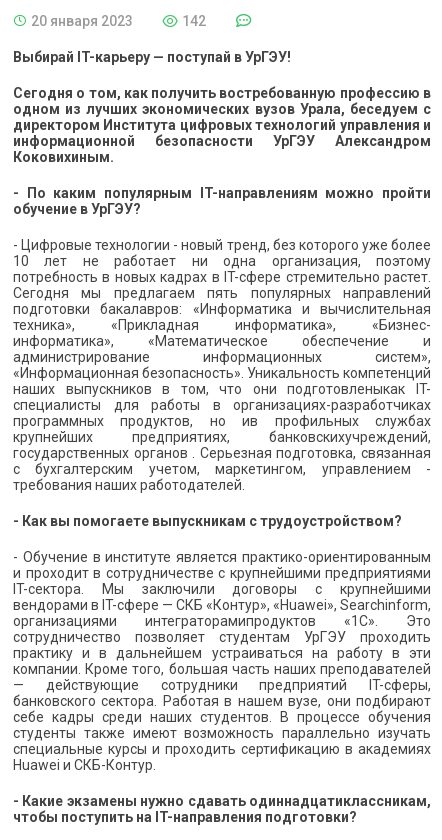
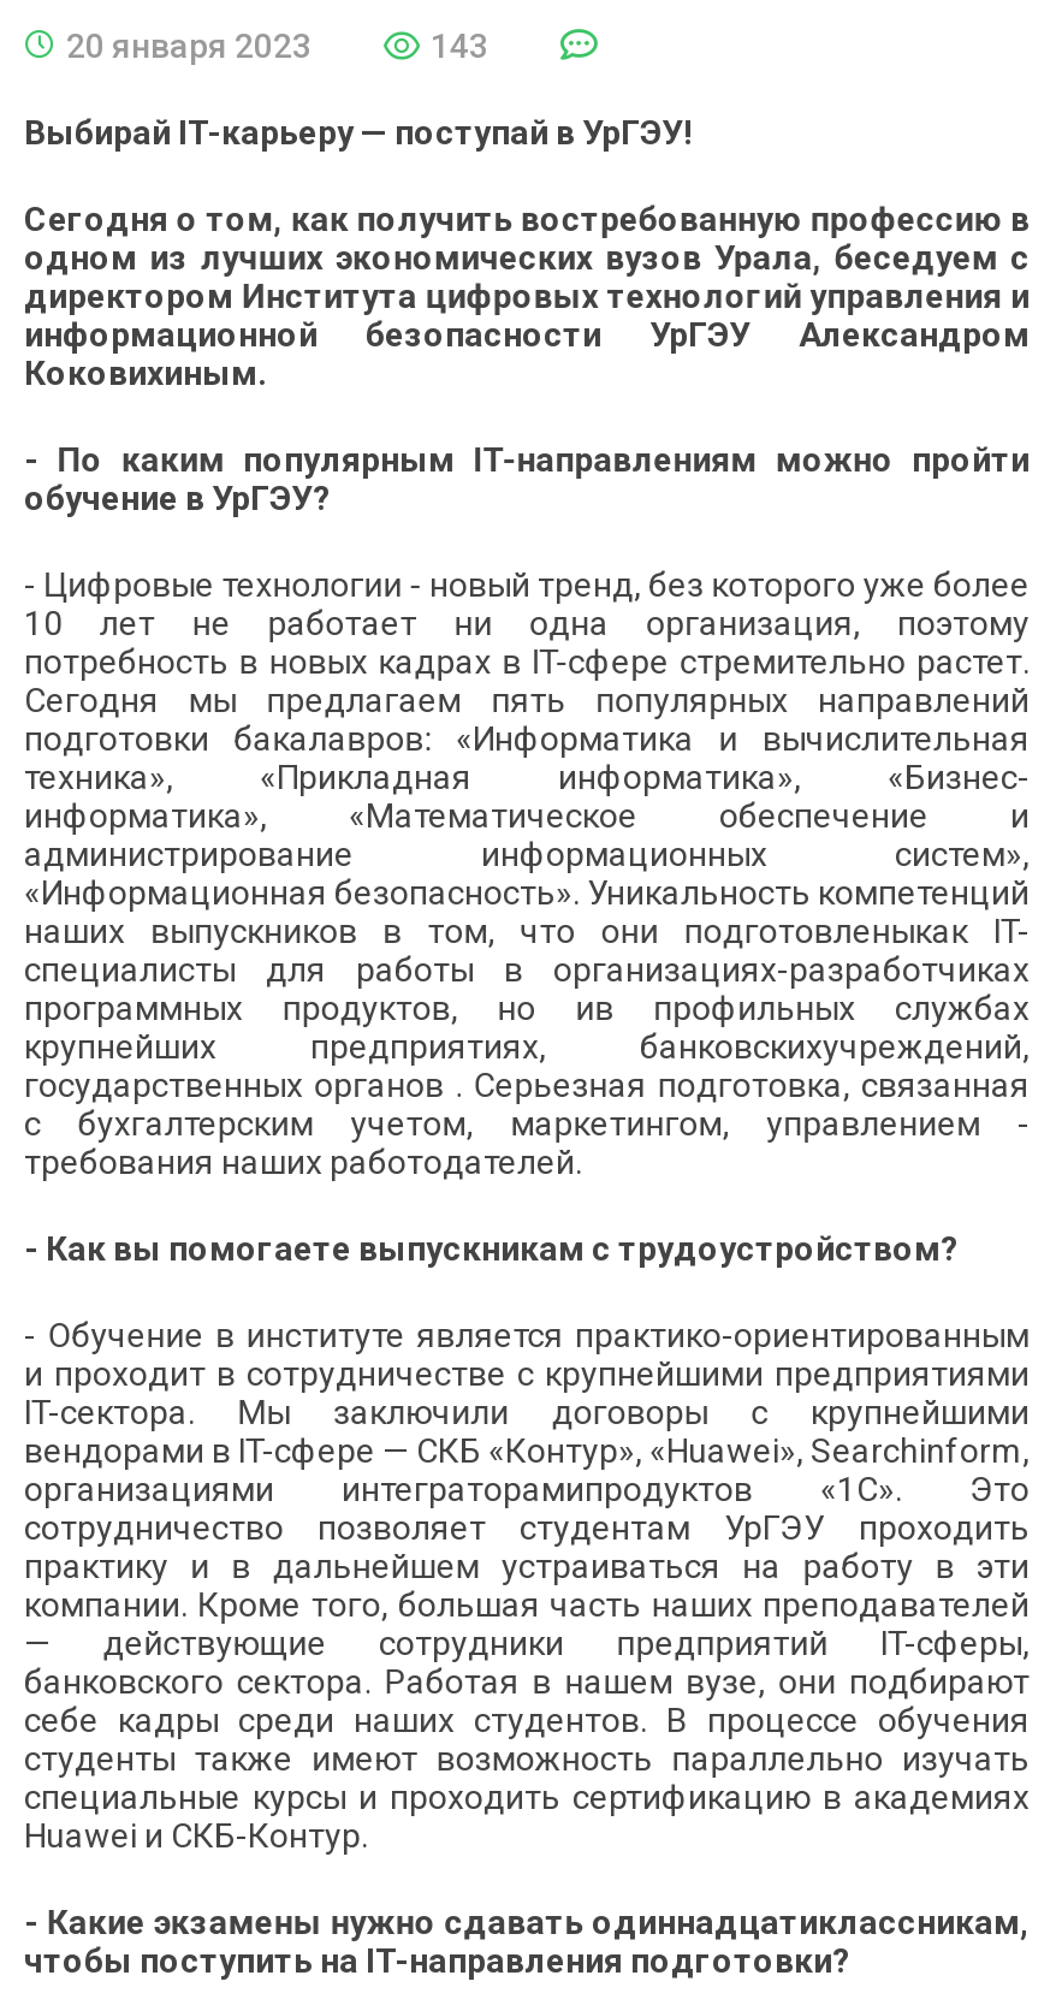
- 142
+ 143
